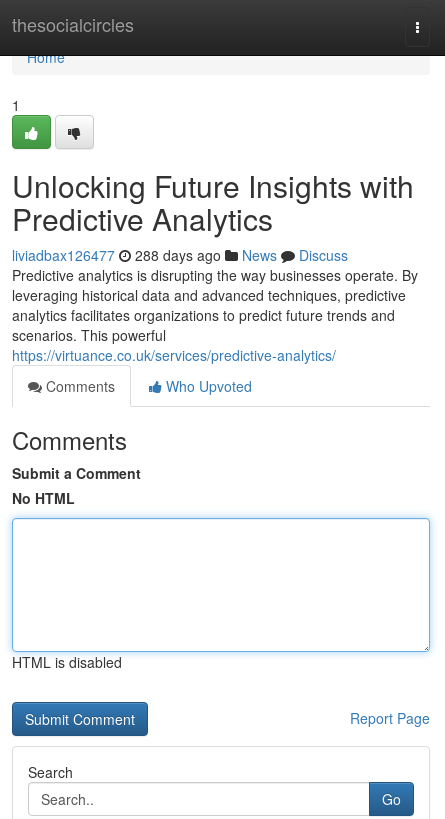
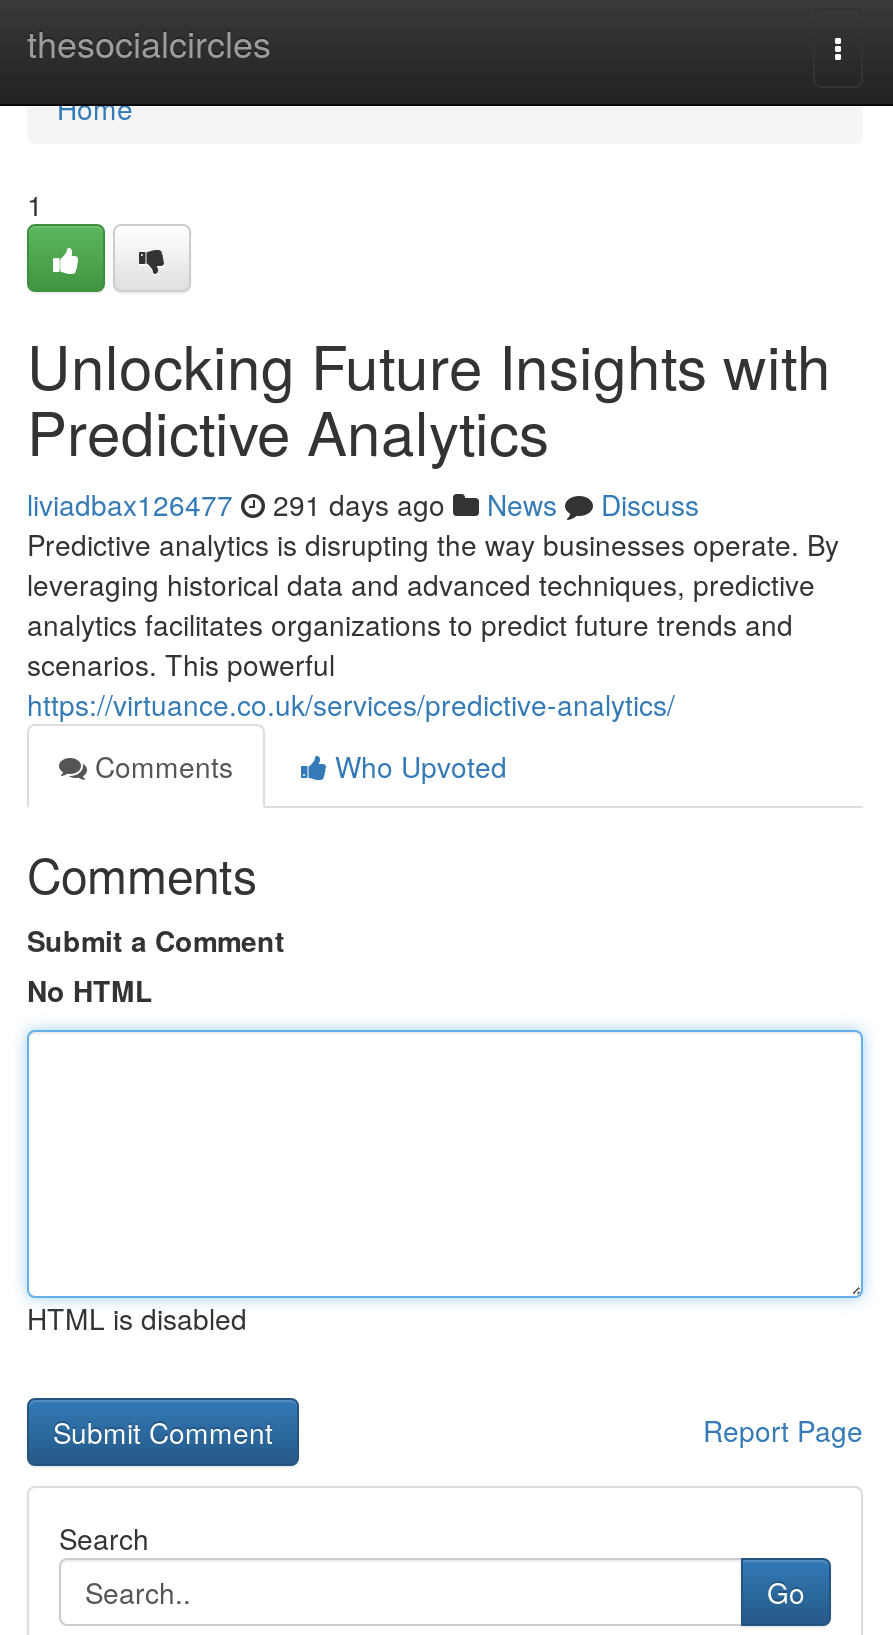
- liviadbax126477 288 days ago News Discuss
+ liviadbax126477 291 days ago News Discuss
